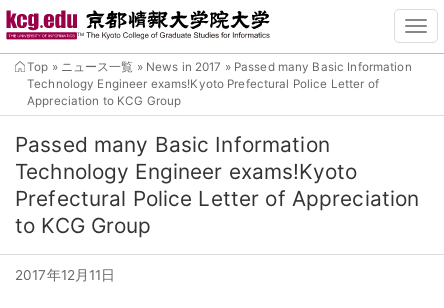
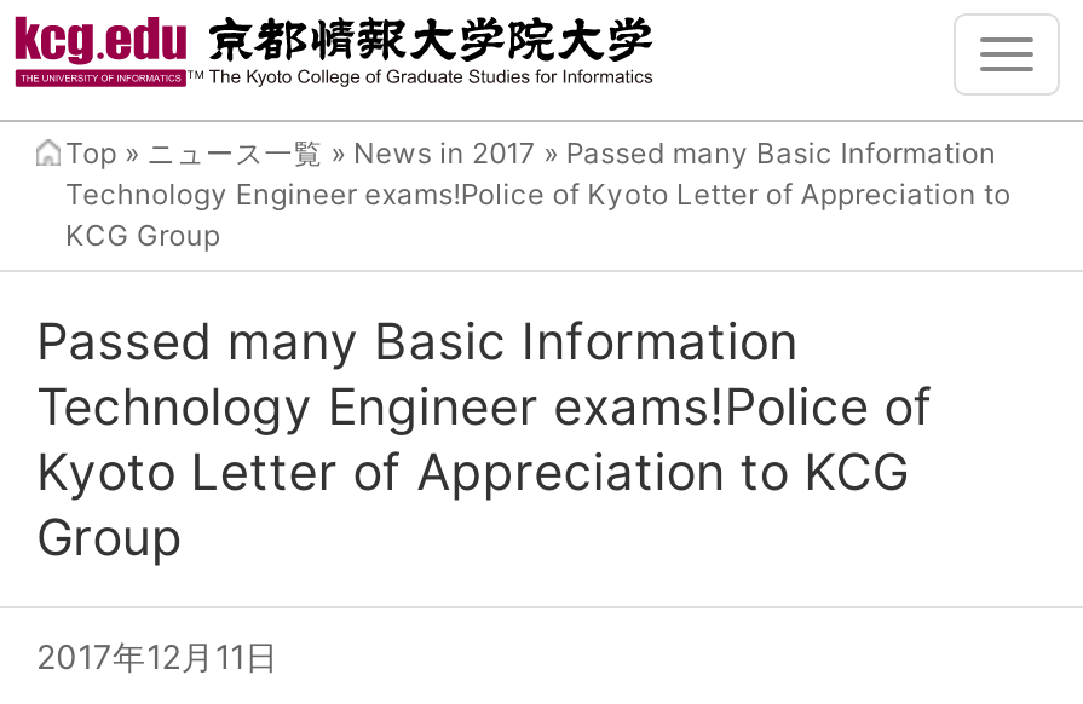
- Technology Engineer exams!Kyoto Prefectural Police Letter of
- Appreciation to KCG Group
+ Technology Engineer exams!Police of Kyoto Letter of Appreciation to
+ KCG Group

- Technology Engineer exams!Kyoto
- Prefectural Police Letter of Appreciation
- to KCG Group
+ Technology Engineer exams!Police of
+ Kyoto Letter of Appreciation to KCG
+ Group
